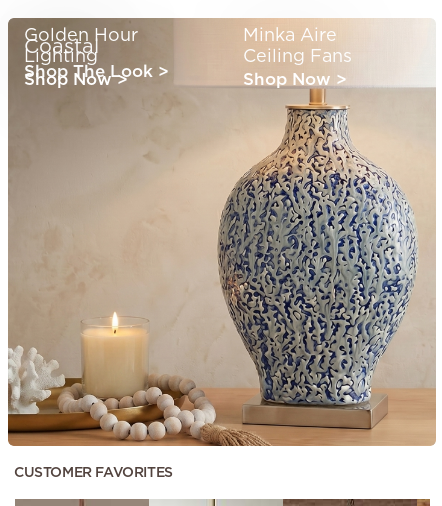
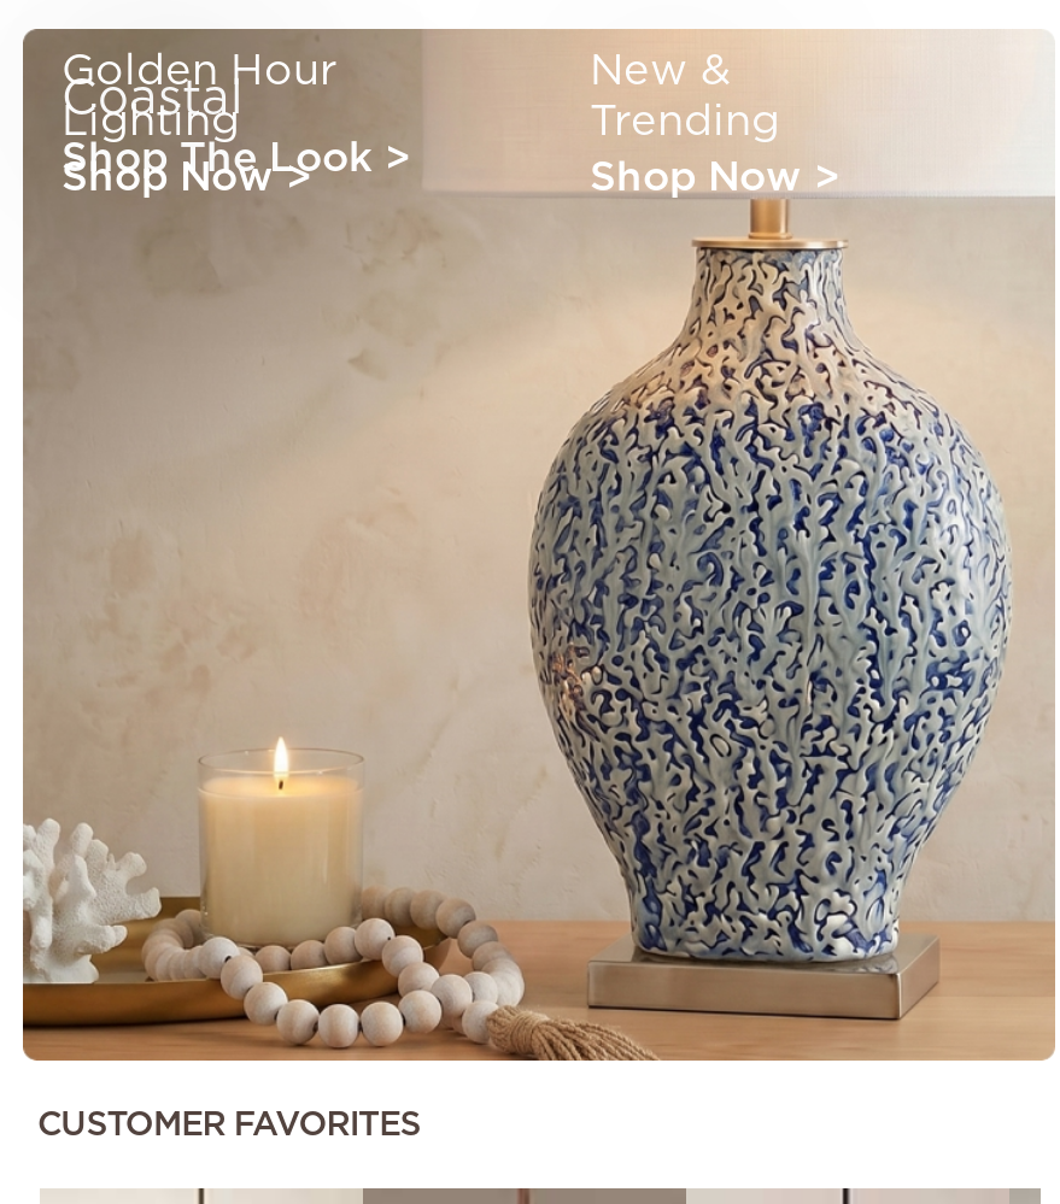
- Minka Aire
- Ceiling Fans
+ New &
+ Trending
